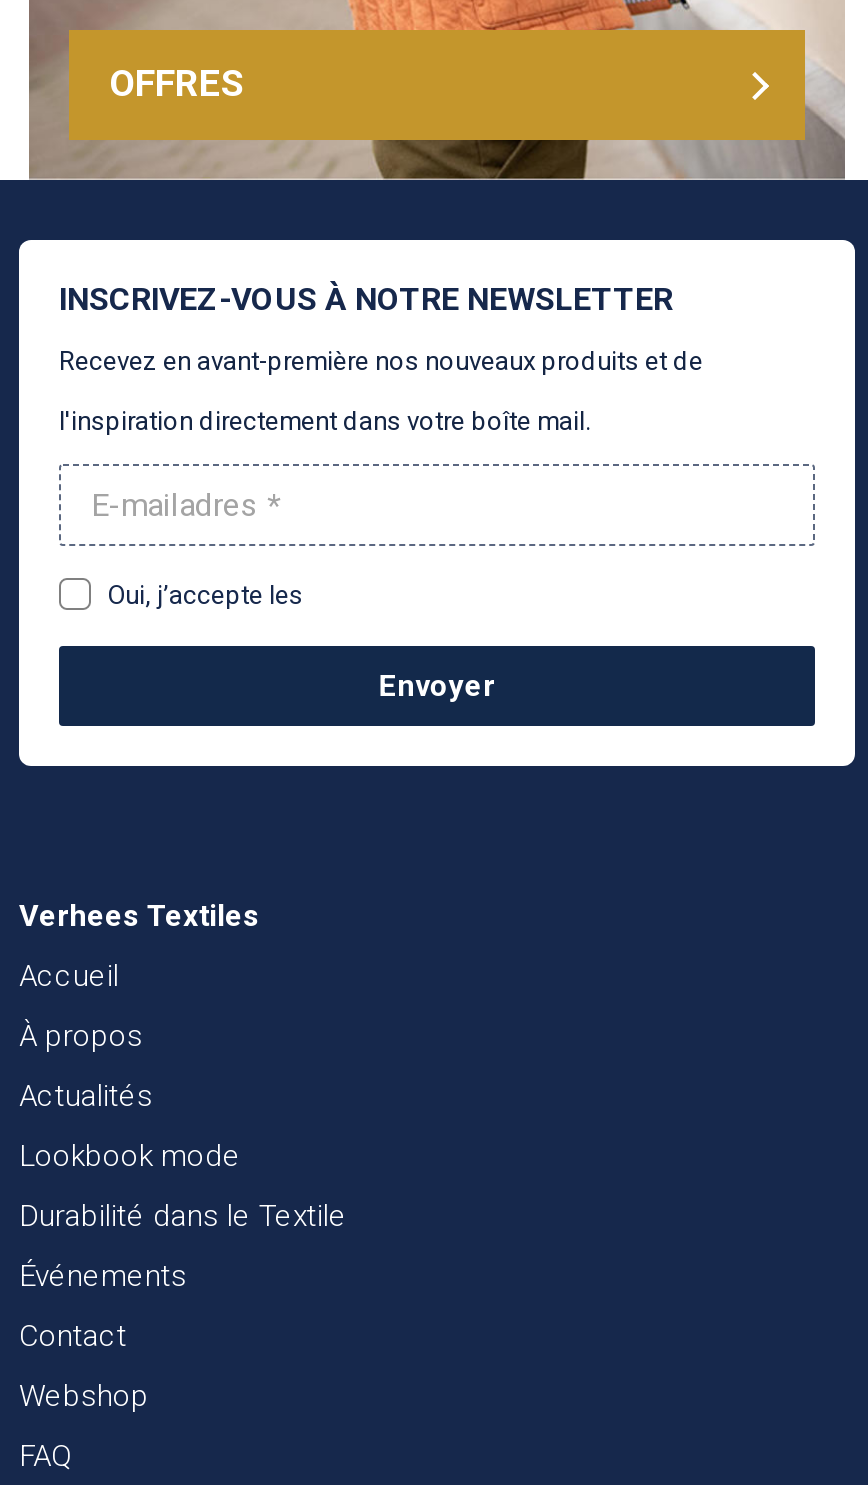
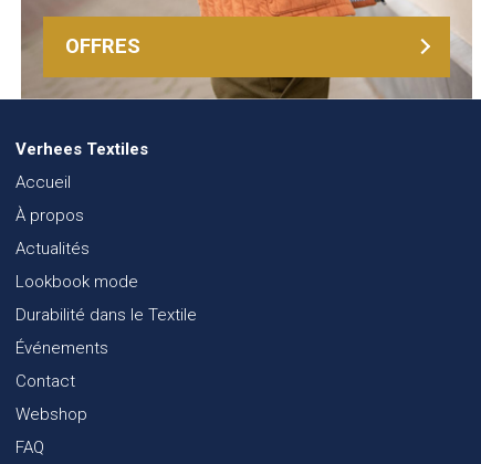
- [image]
- INSCRIVEZ-VOUS À NOTRE NEWSLETTER
- Recevez en avant-première nos nouveaux produits et de
- l'inspiration directement dans votre boîte mail.

- Oui, j’accepte les
- Envoyer
